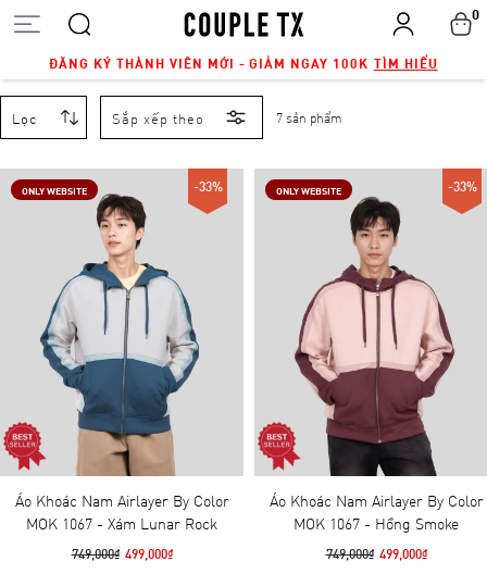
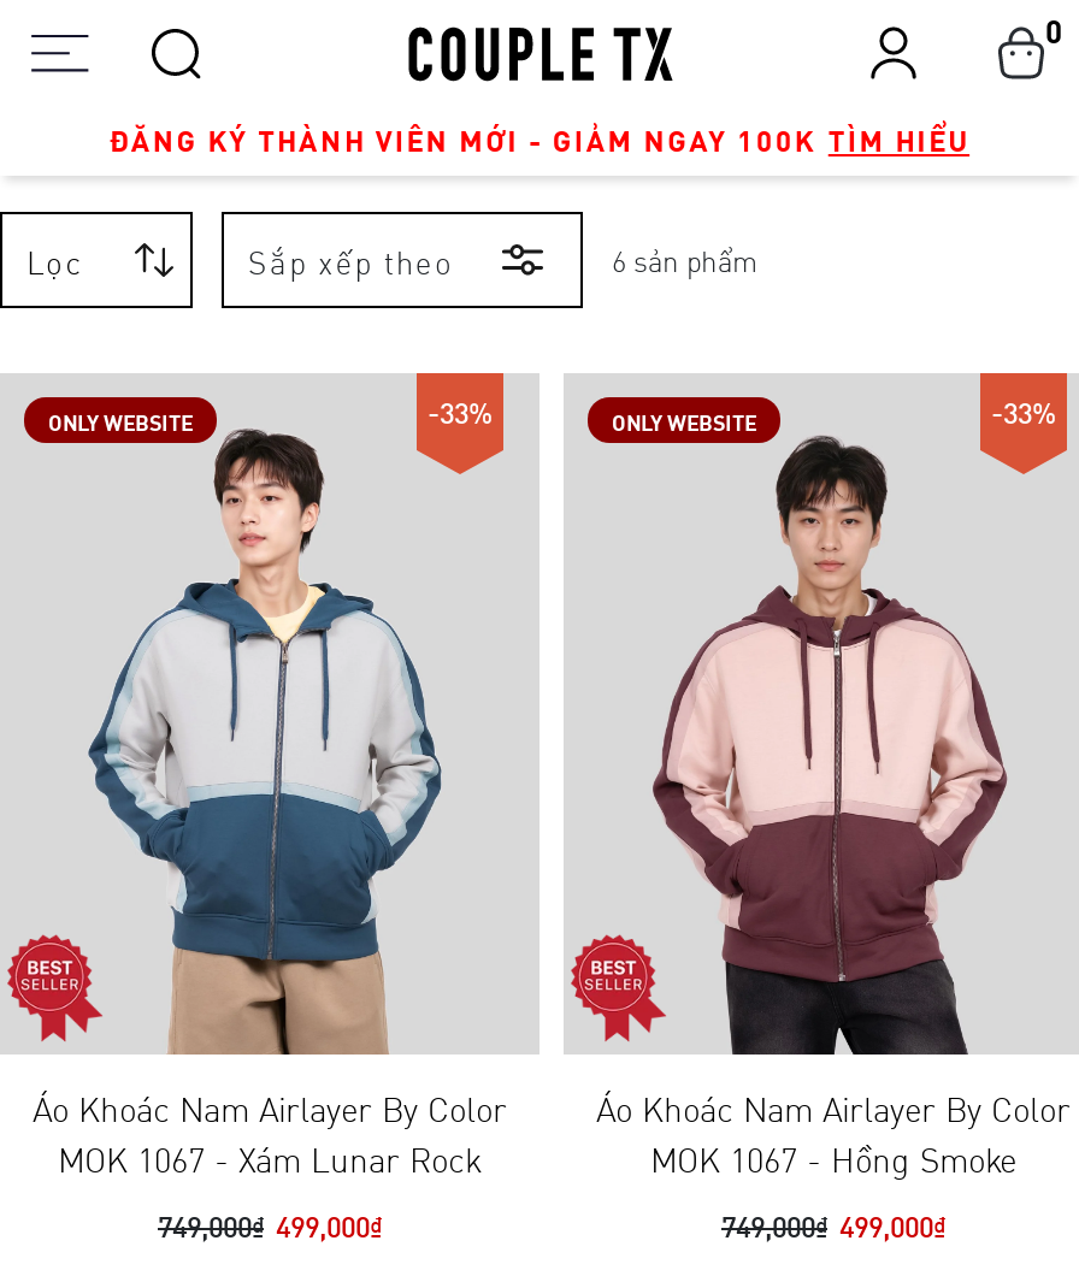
- 7 sản phẩm
+ 6 sản phẩm
